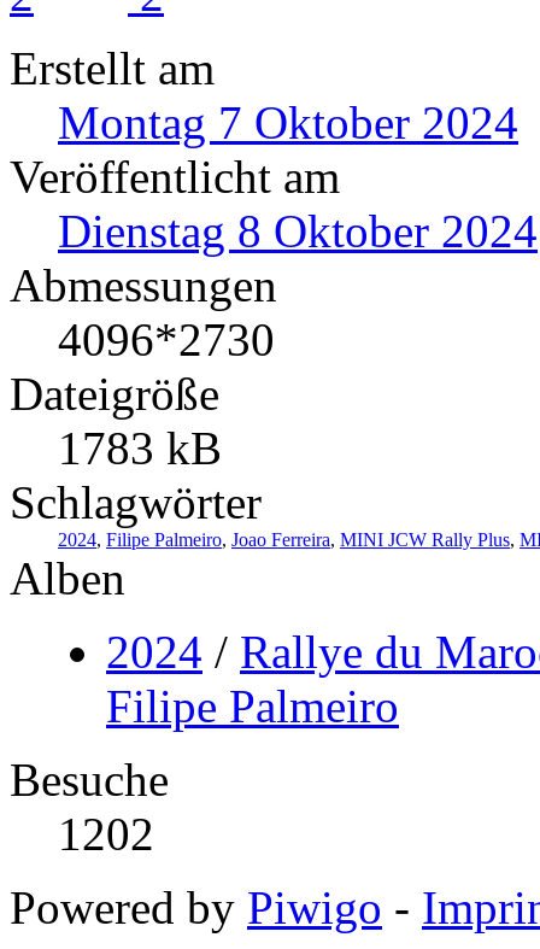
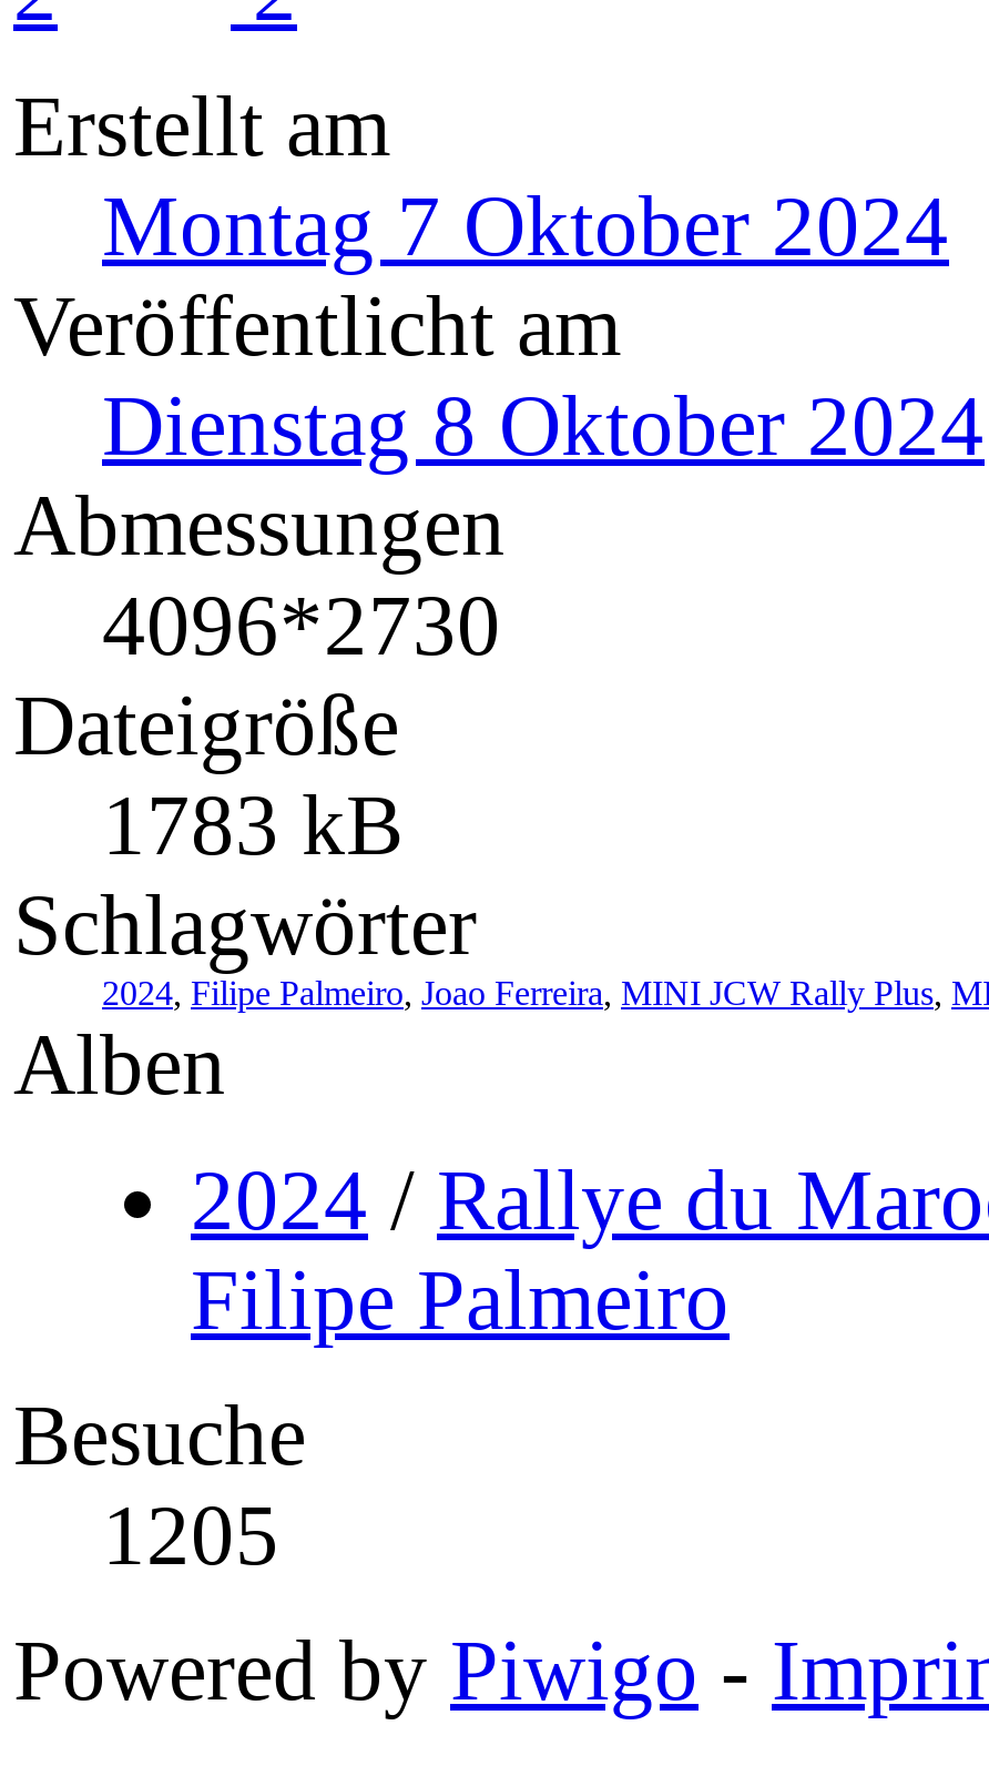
- 1202
+ 1205
